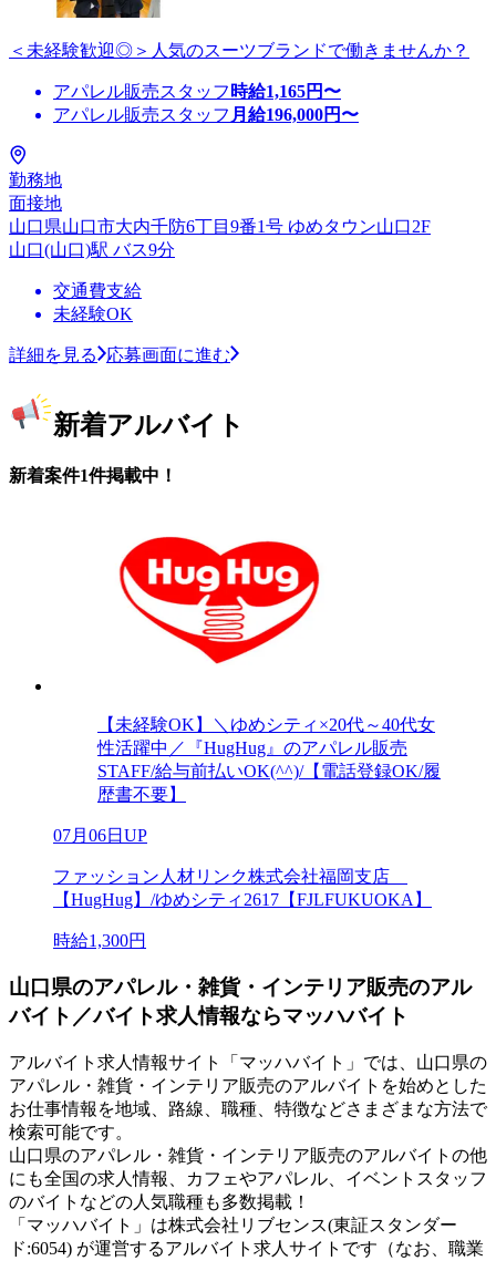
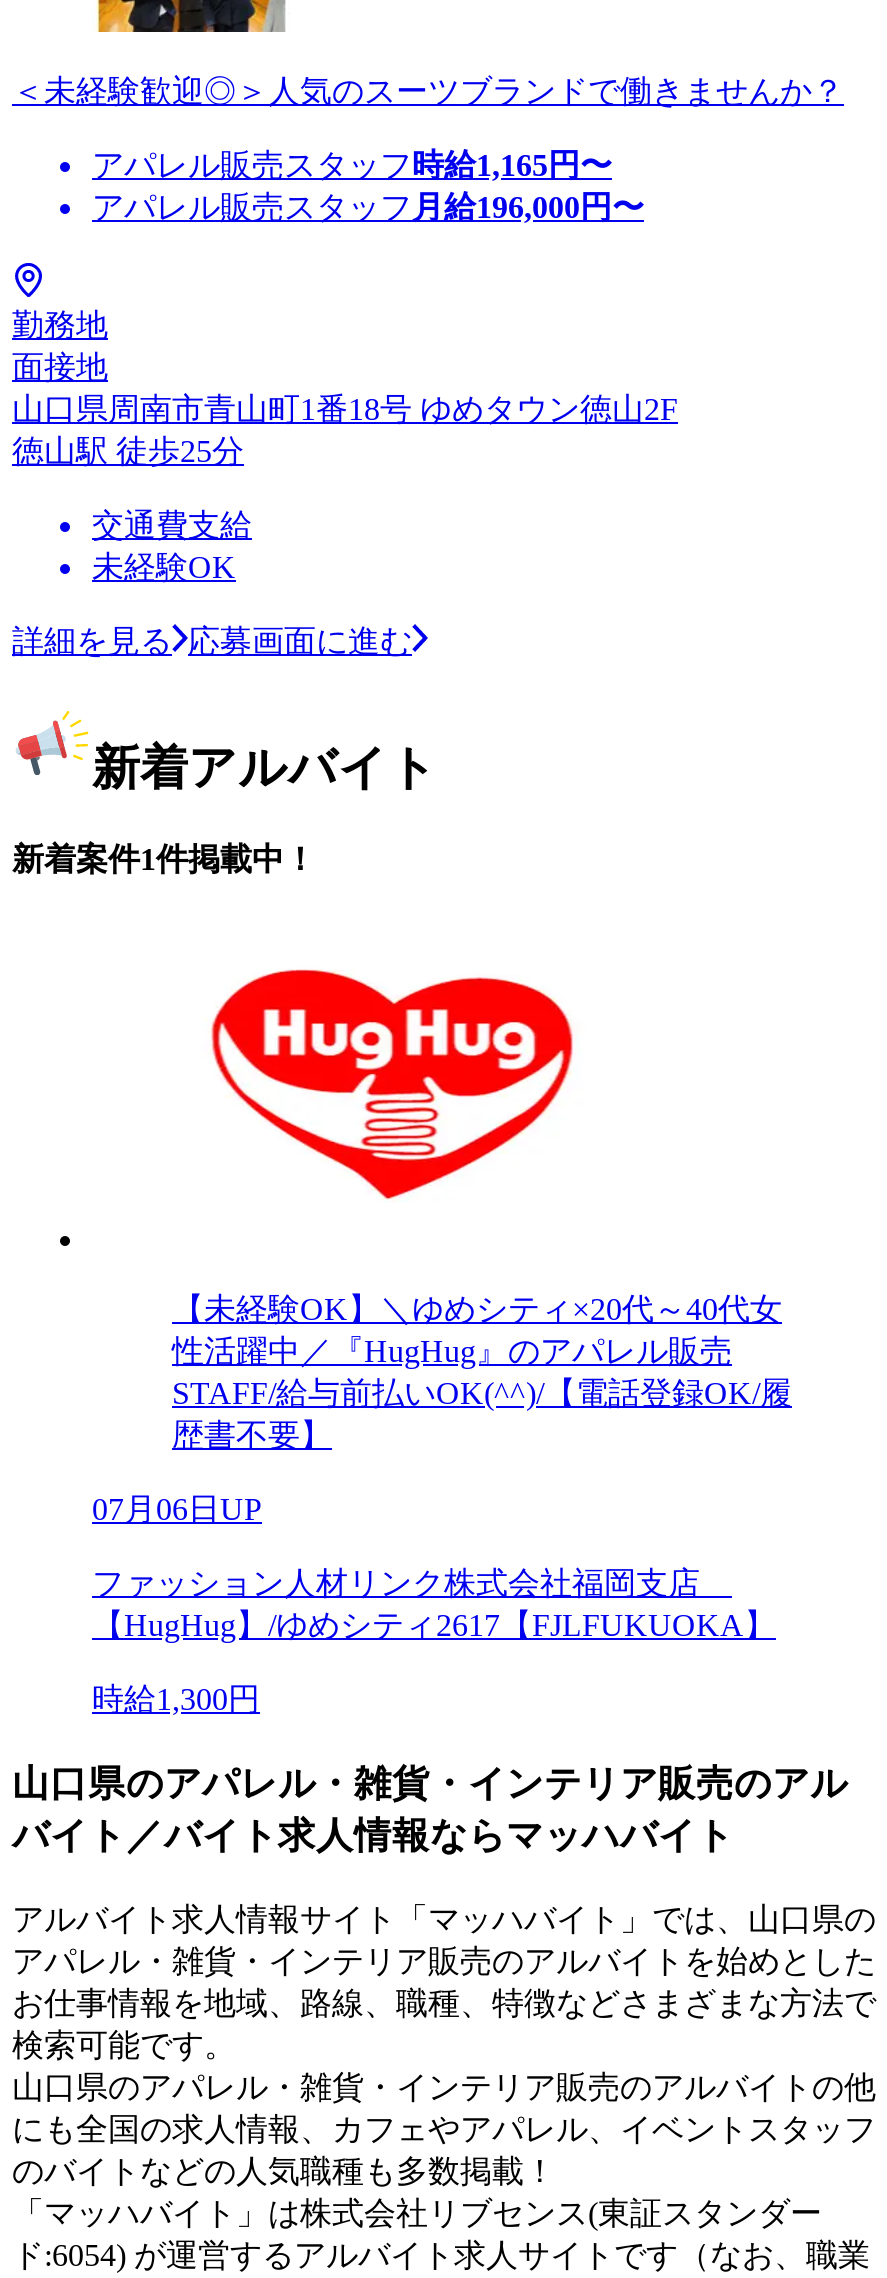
- 山口県山口市大内千防6丁目9番1号 ゆめタウン山口2F
- 山口(山口)駅 バス9分
+ 山口県周南市青山町1番18号 ゆめタウン徳山2F
+ 徳山駅 徒歩25分
